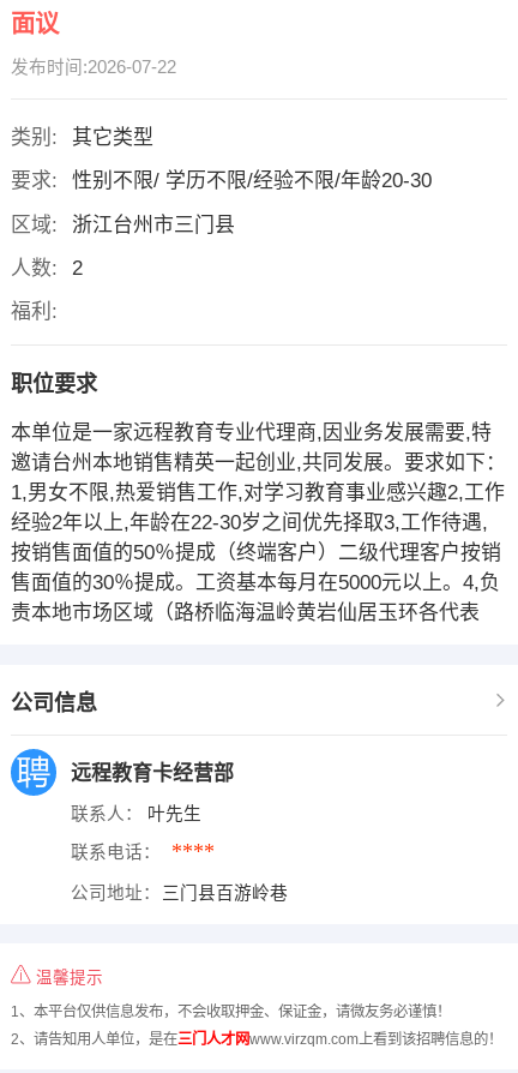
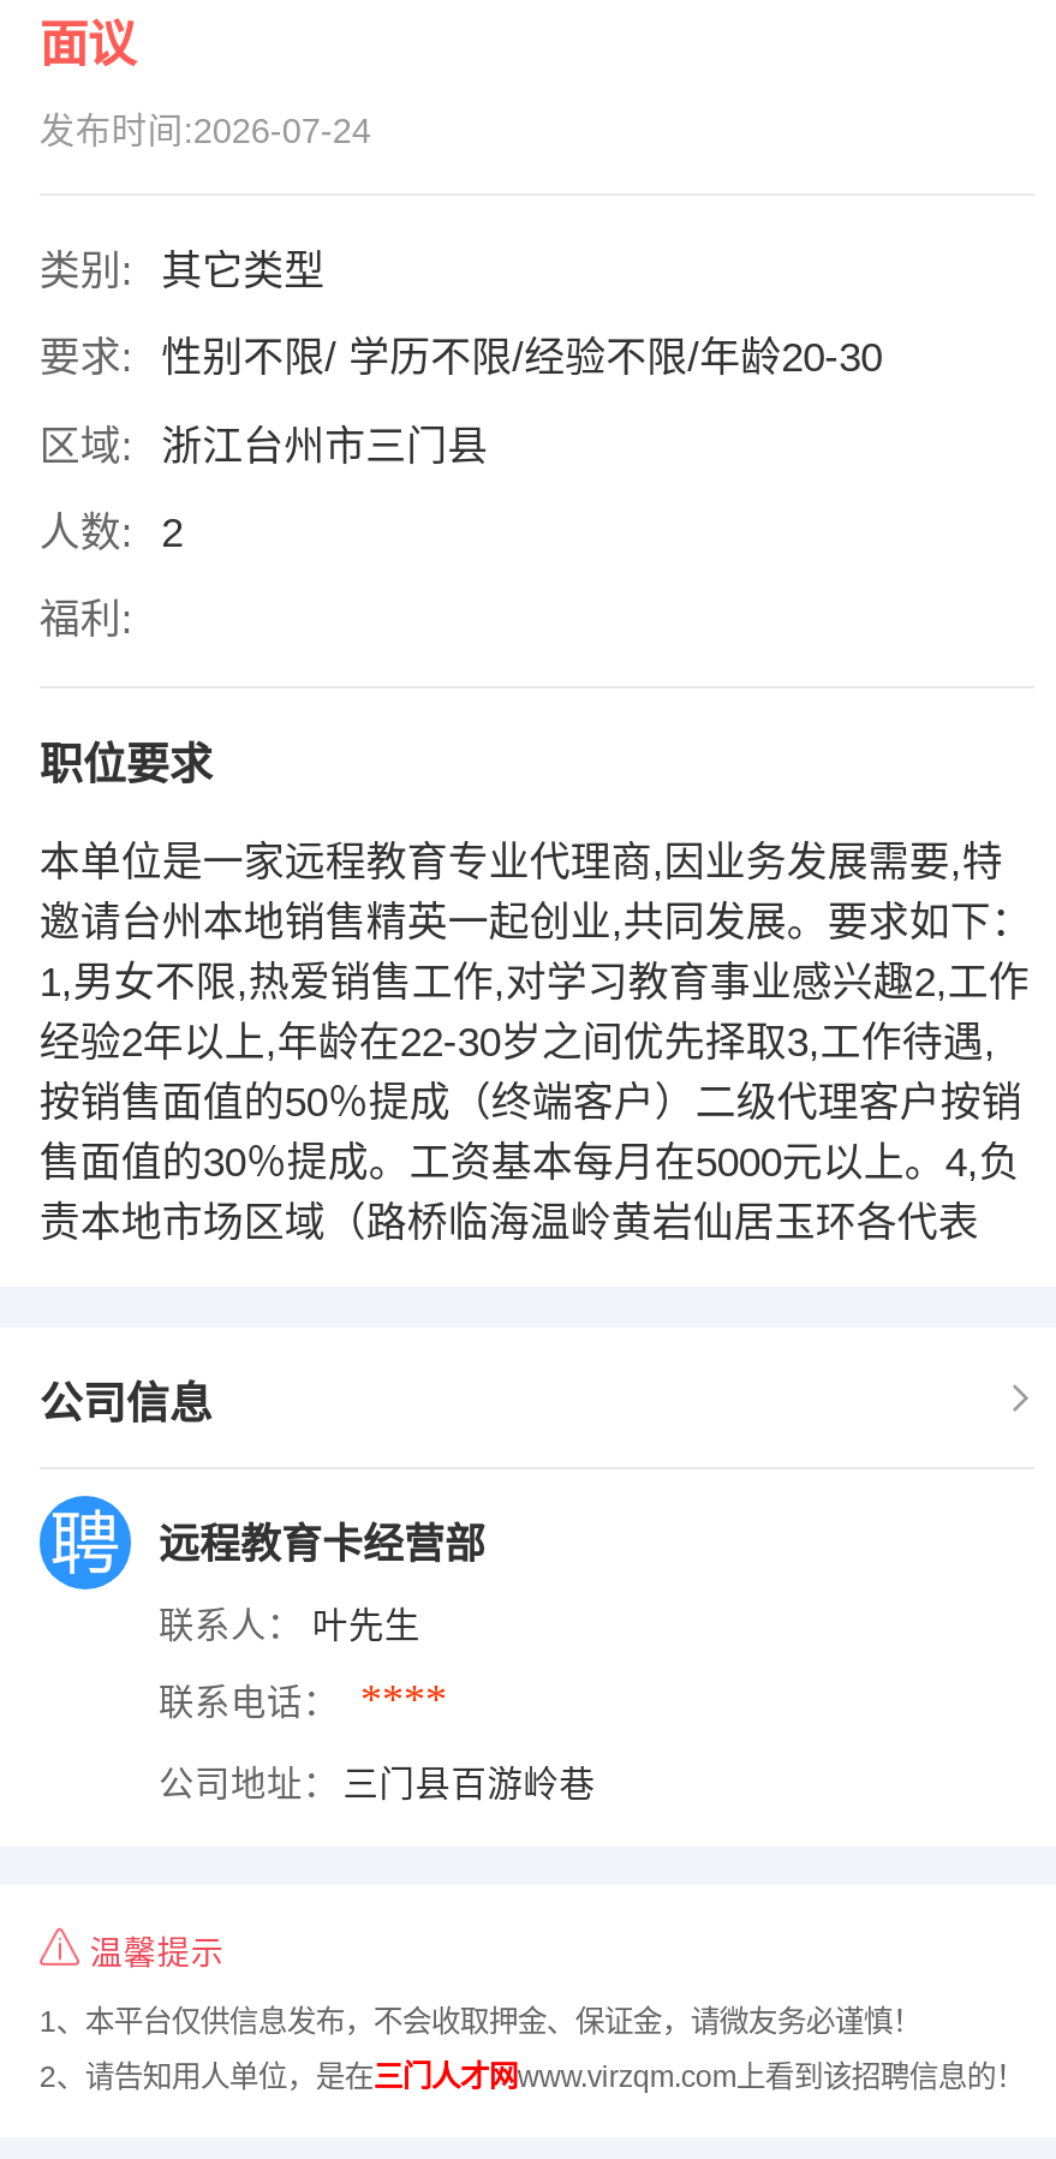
- 发布时间:2026-07-22
+ 发布时间:2026-07-24
